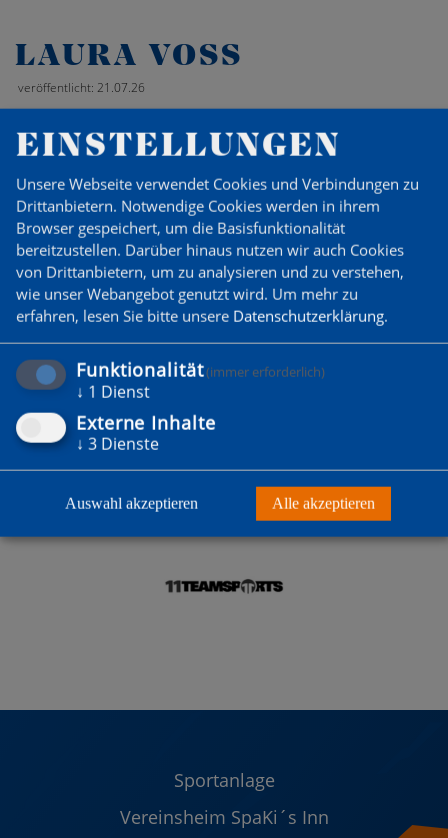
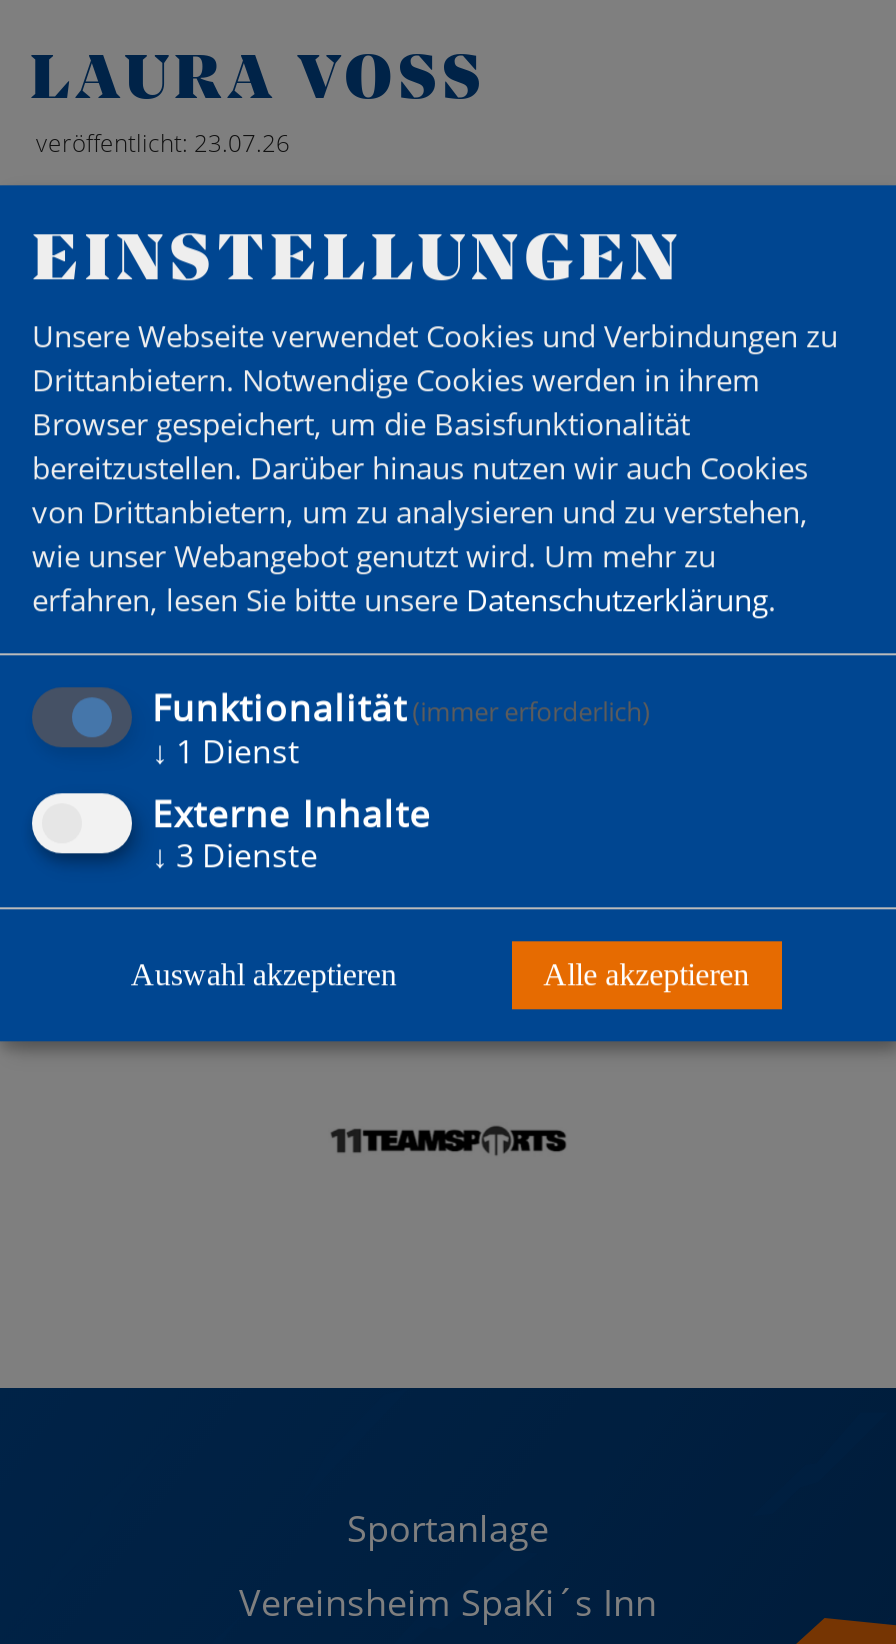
- veröffentlicht: 21.07.26
+ veröffentlicht: 23.07.26
